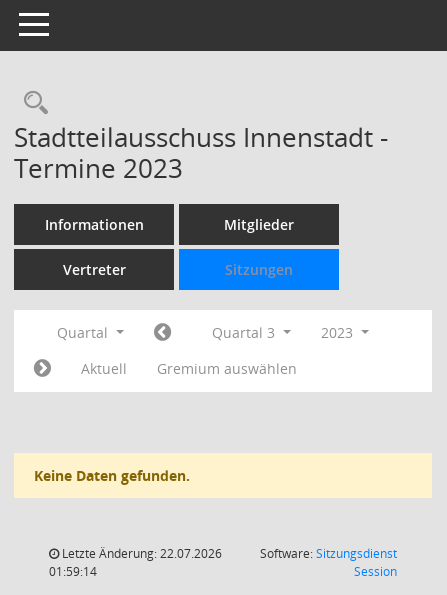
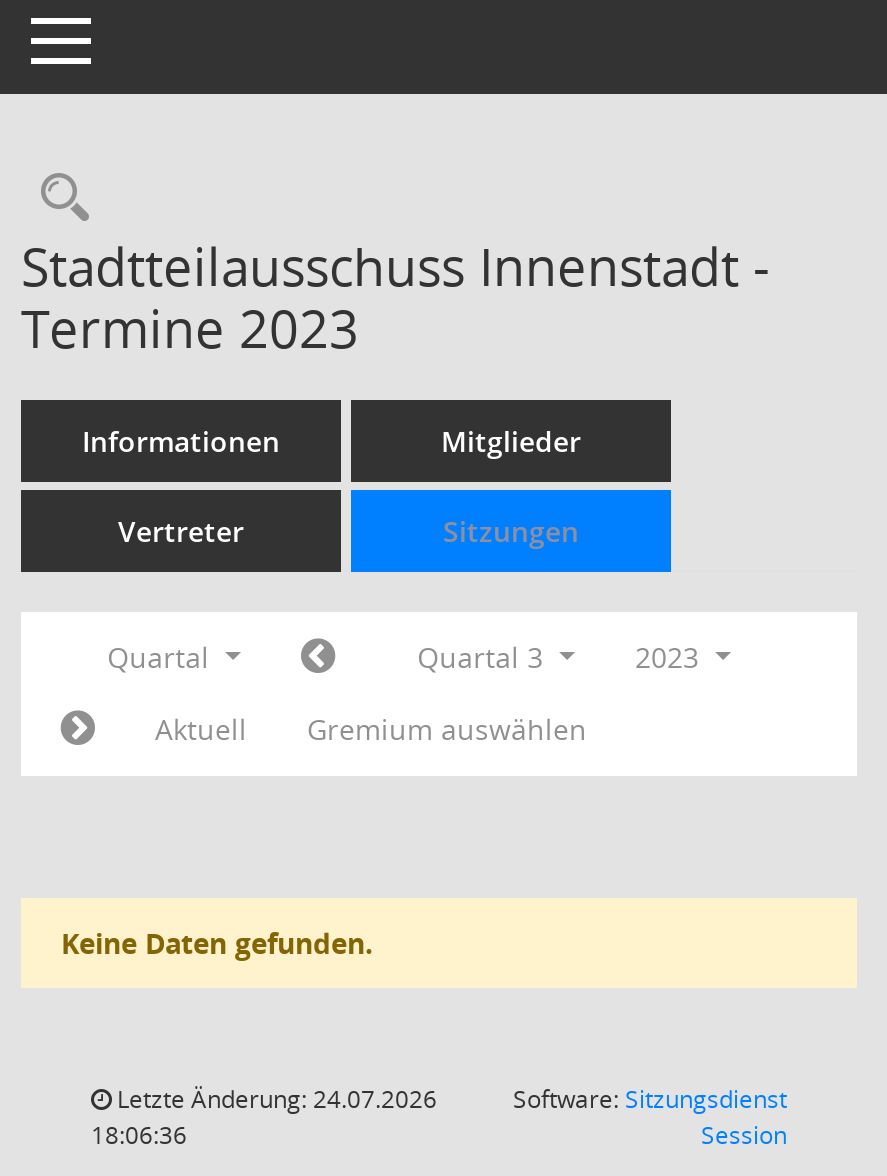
- Letzte Änderung: 22.07.2026
+ Letzte Änderung: 24.07.2026

- 01:59:14
+ 18:06:36
